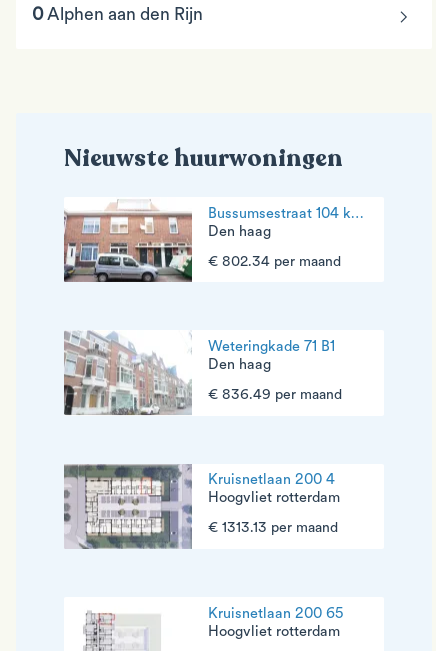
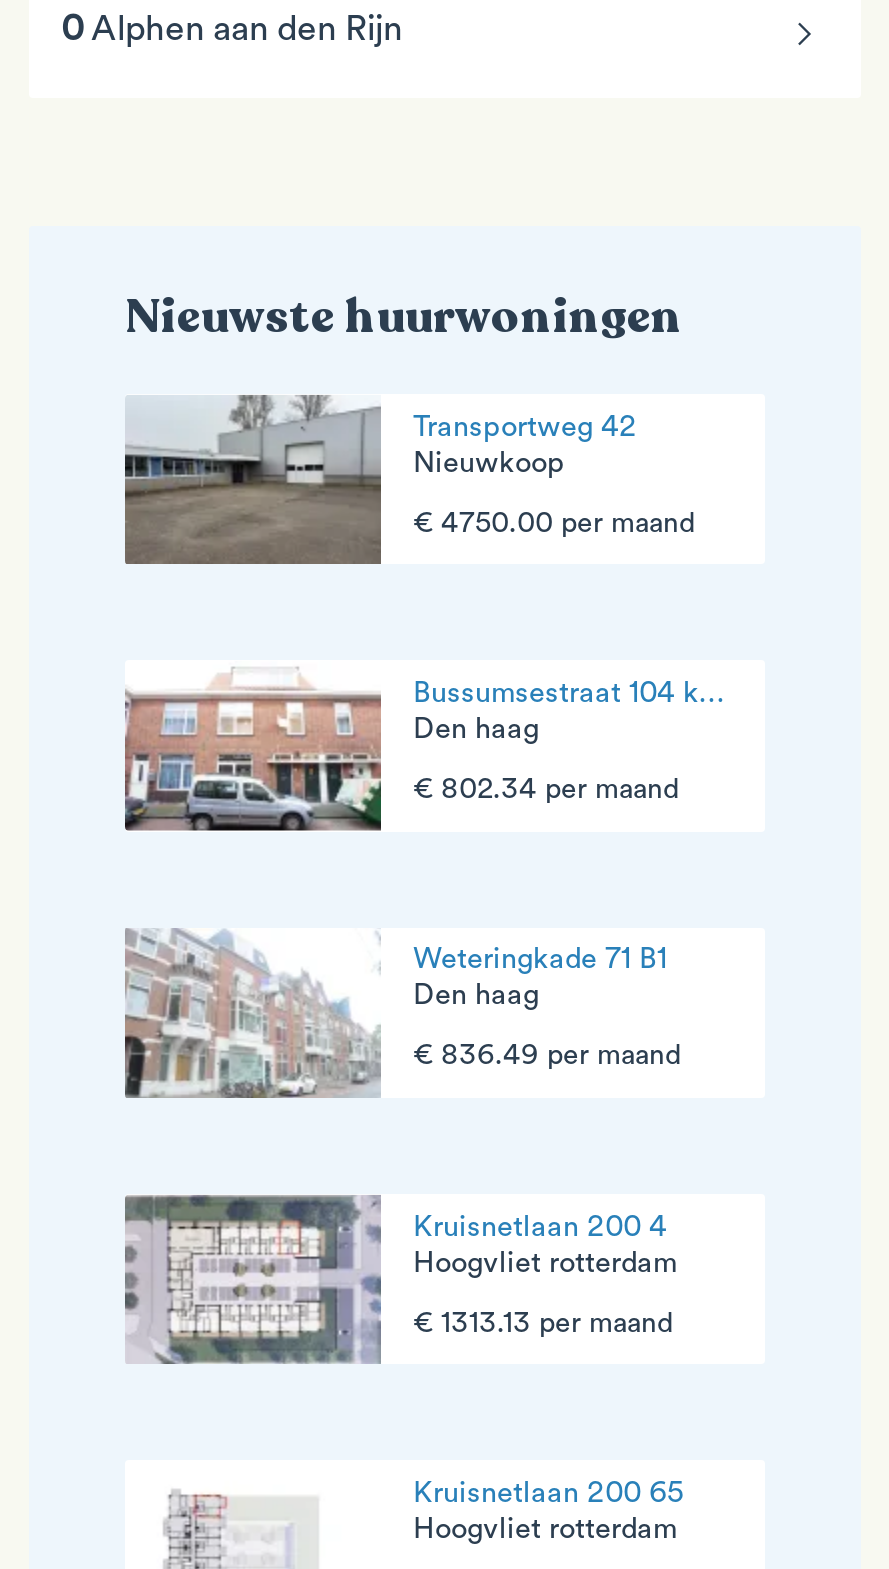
+ [image]
+ Transportweg 42
+ Nieuwkoop
+ € 4750.00 per maand
